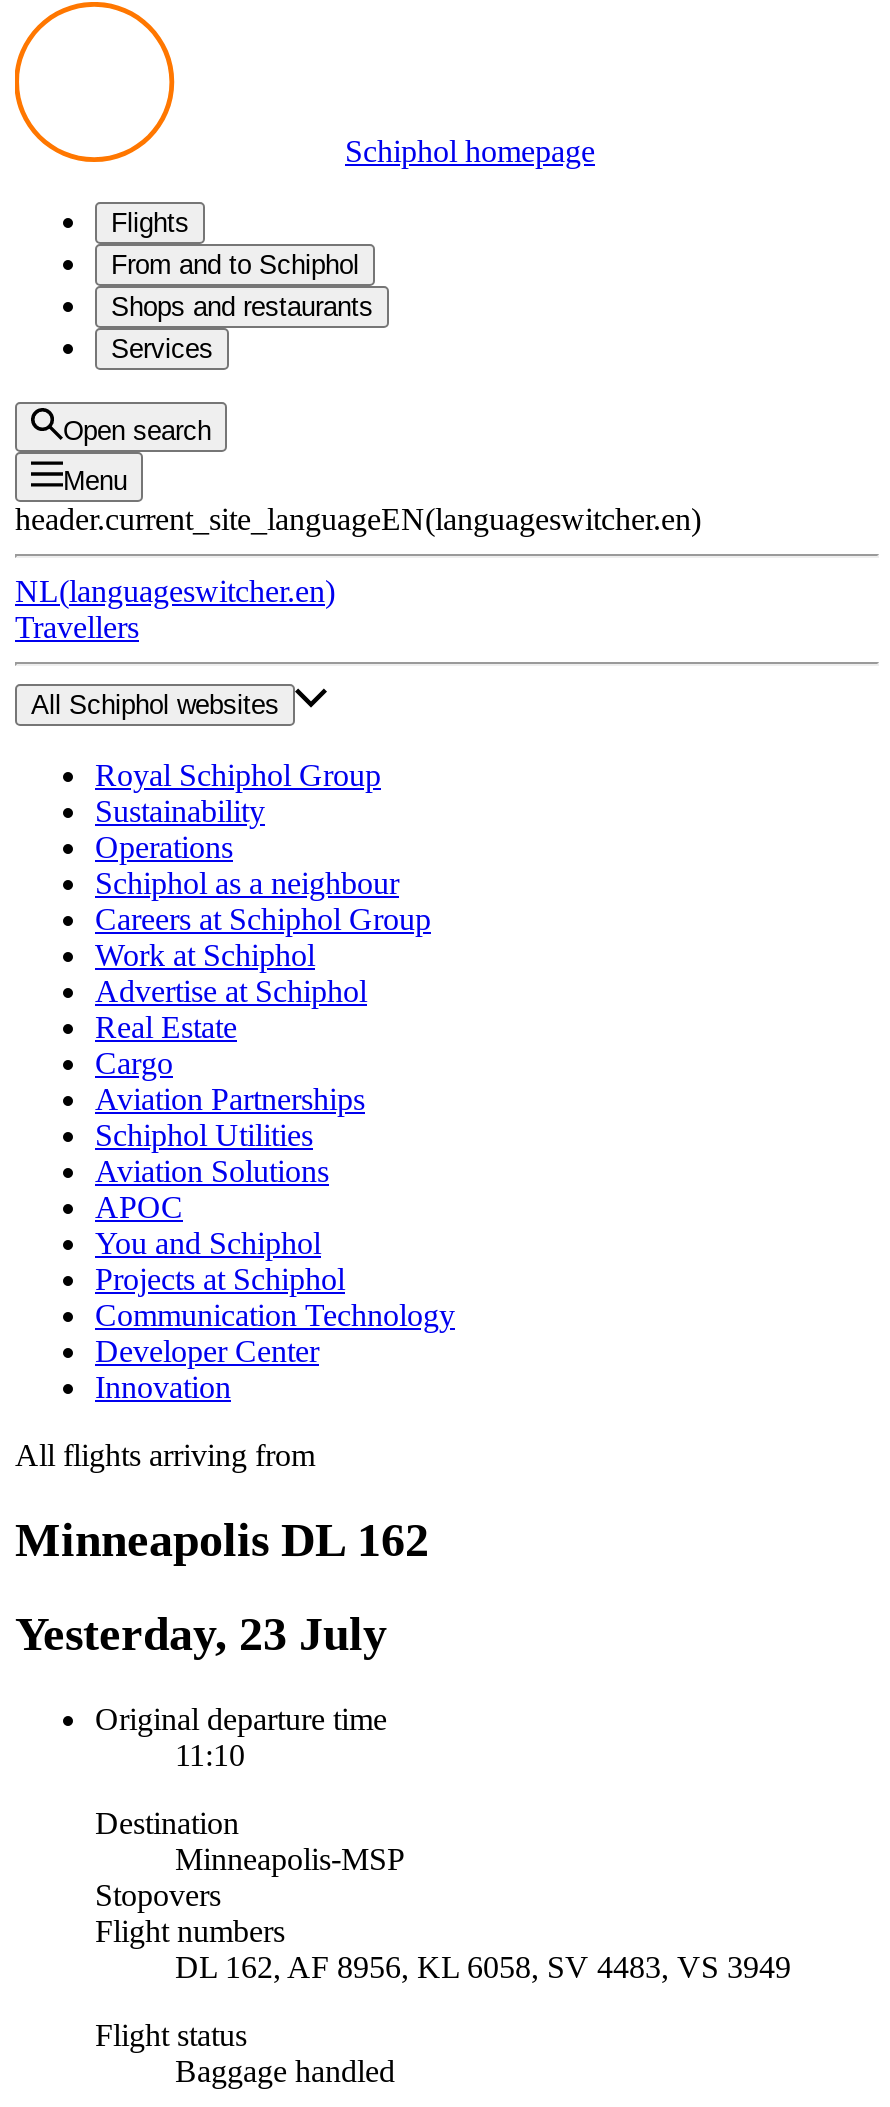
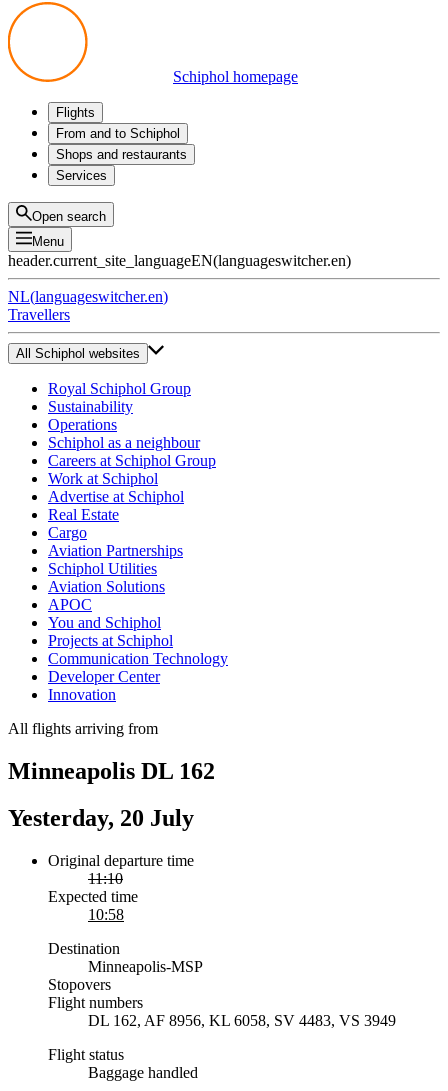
- Yesterday, 23 July
+ Yesterday, 20 July

+ Expected time
+ 10:58
